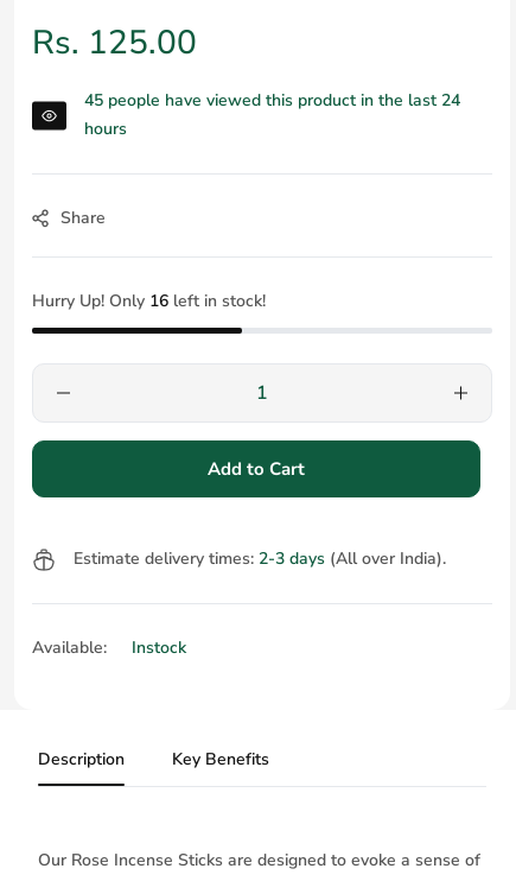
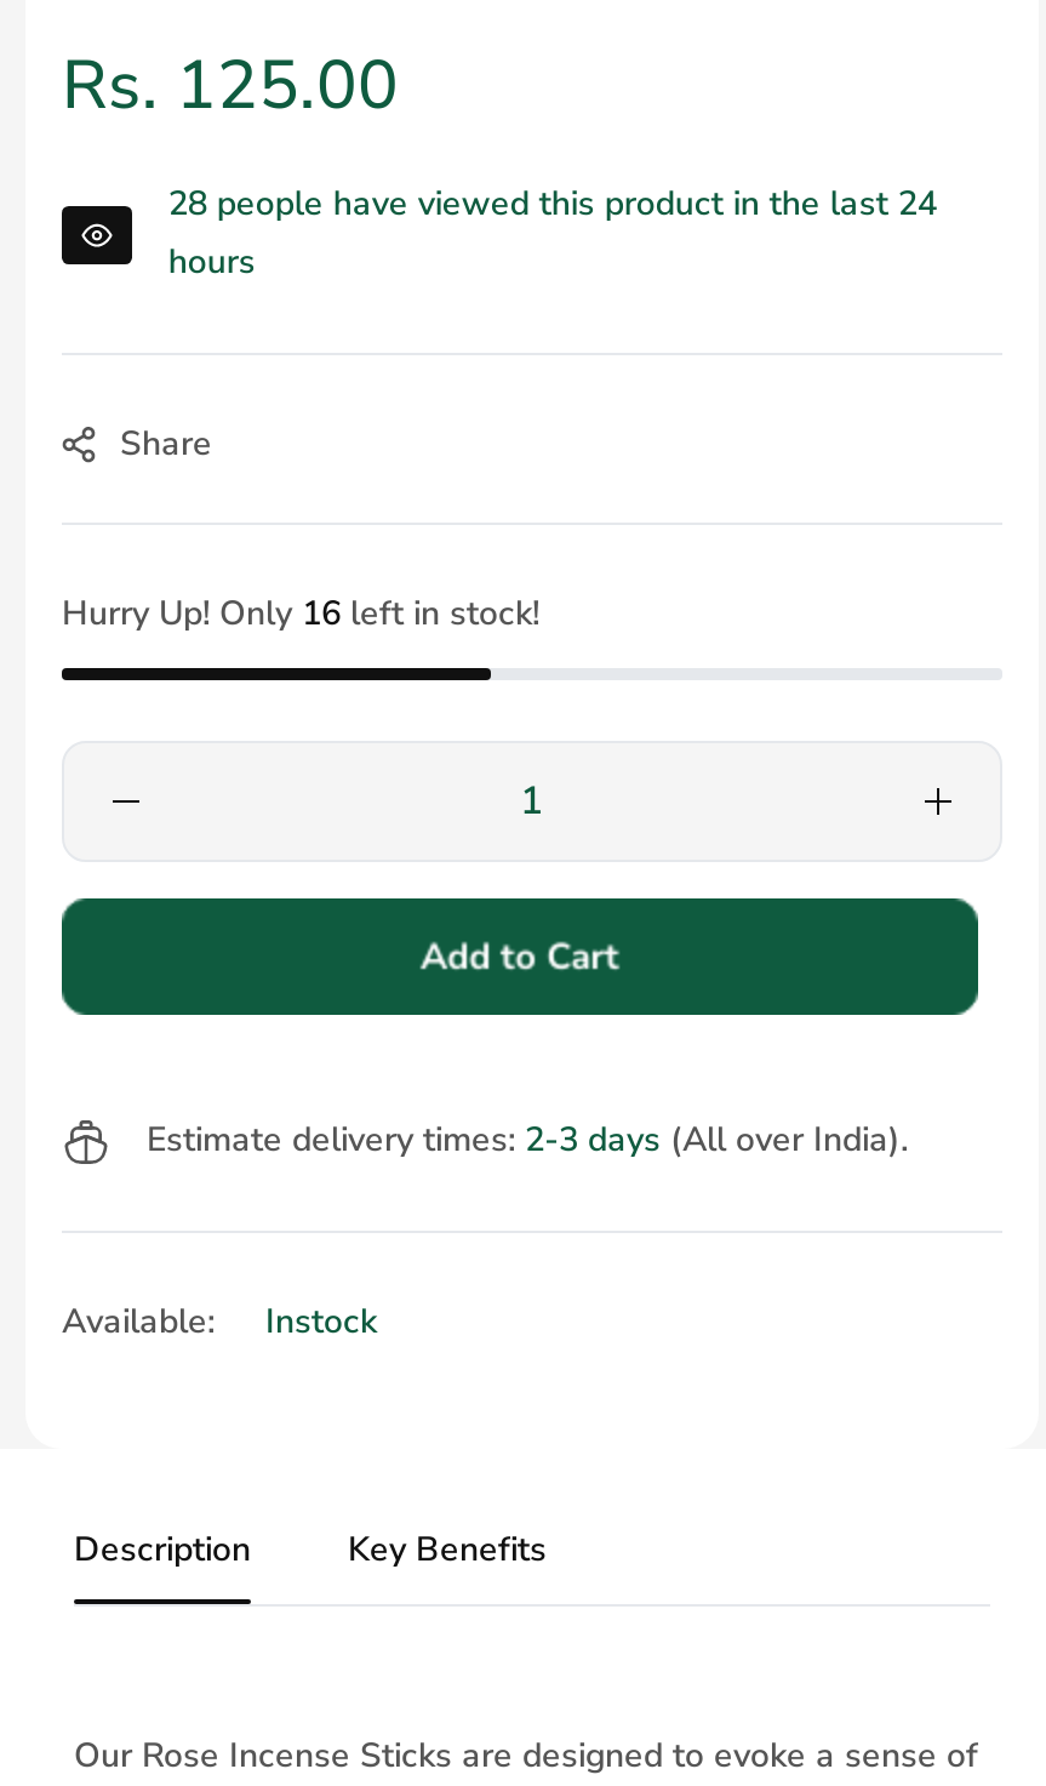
- 45 people have viewed this product in the last 24
+ 28 people have viewed this product in the last 24
